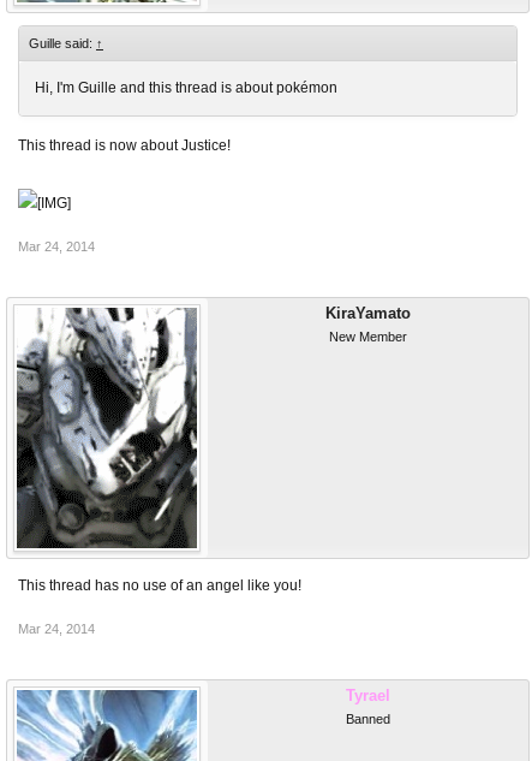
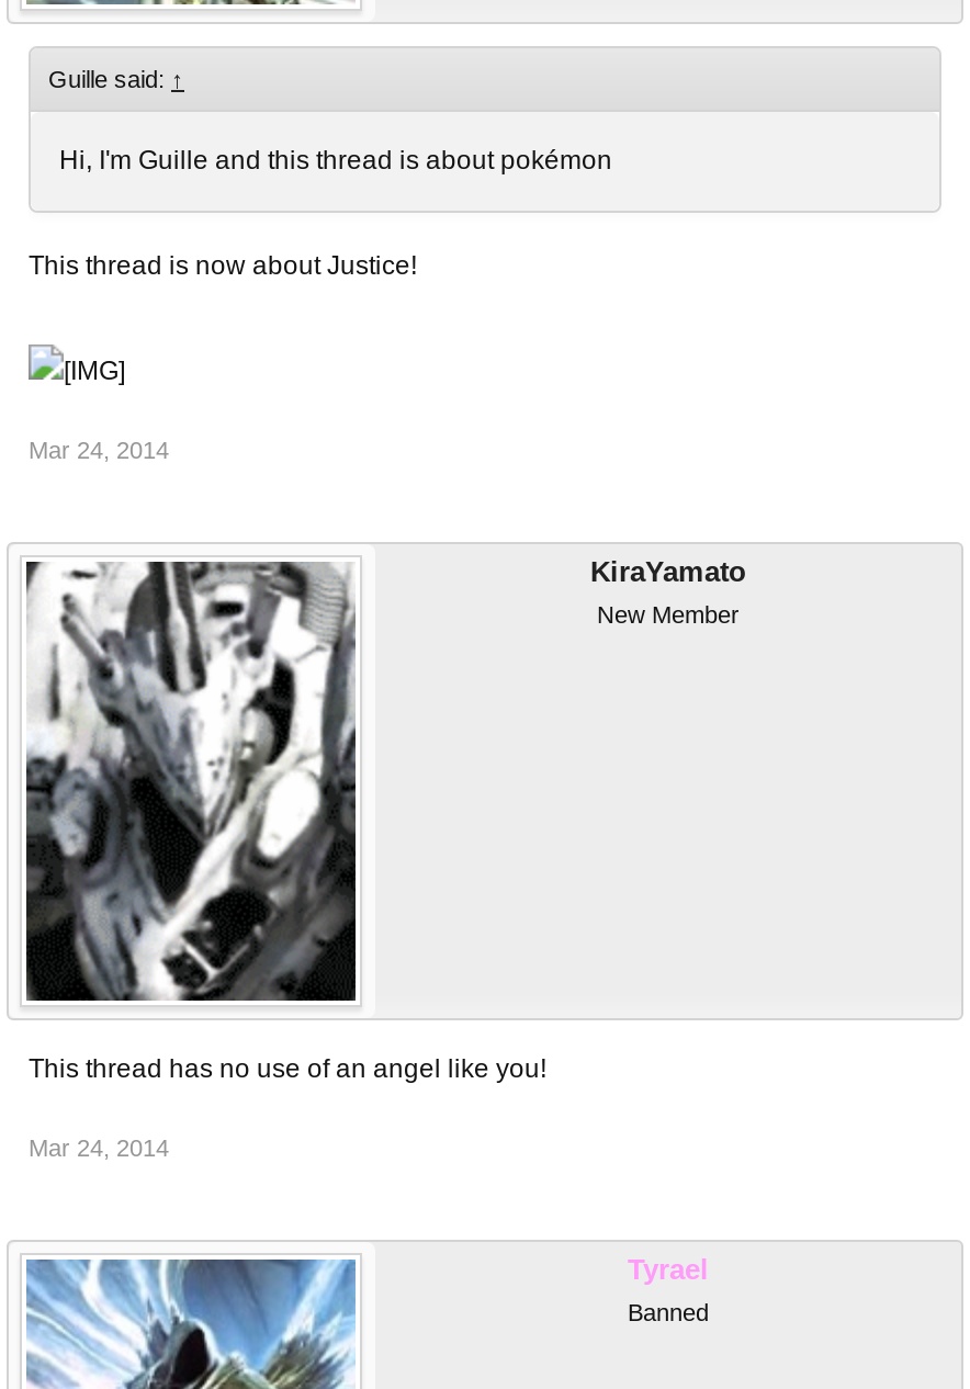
- [image]
+ [image]
